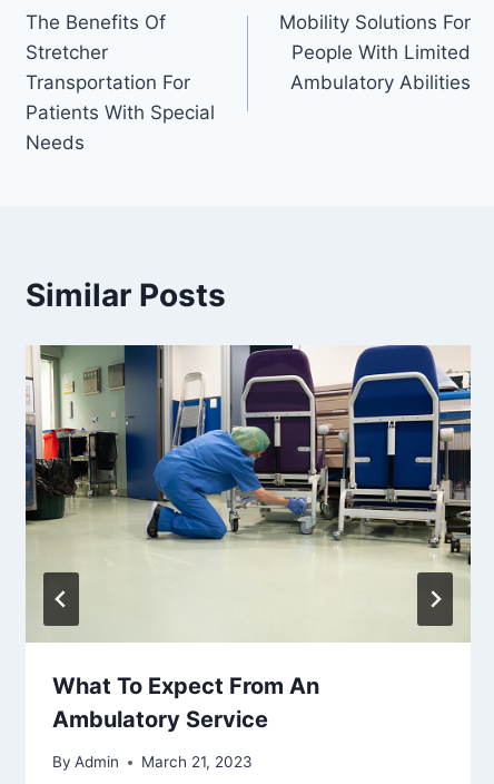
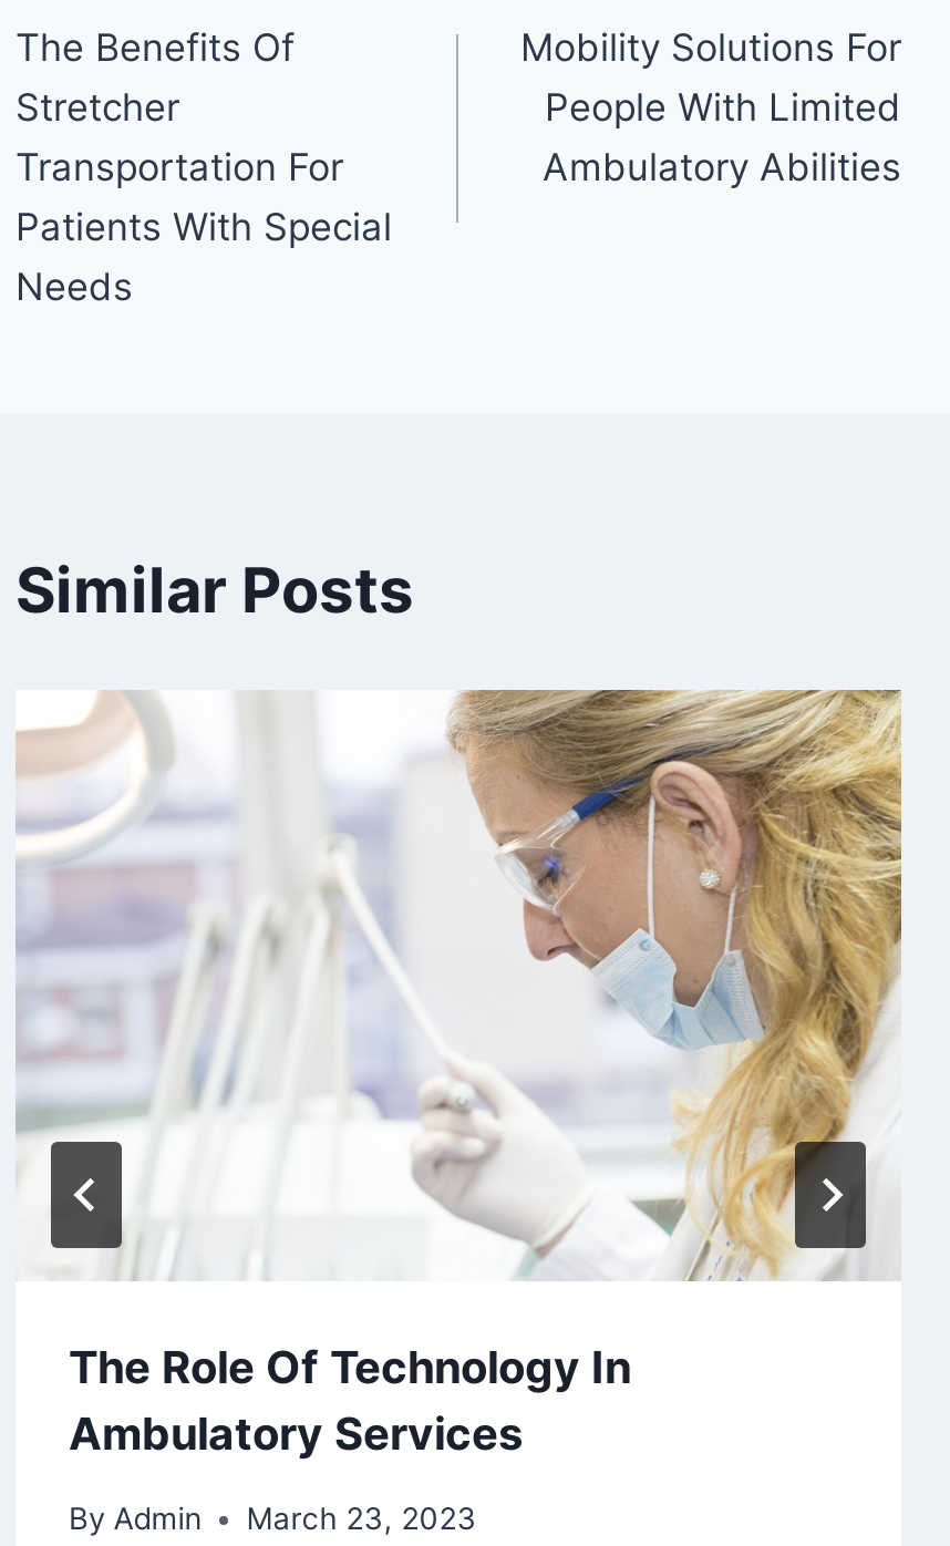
- [image]
- What To Expect From An
- Ambulatory Service
+ [image]
+ The Role Of Technology In
+ Ambulatory Services

- By Admin March 21, 2023
+ By Admin March 23, 2023
